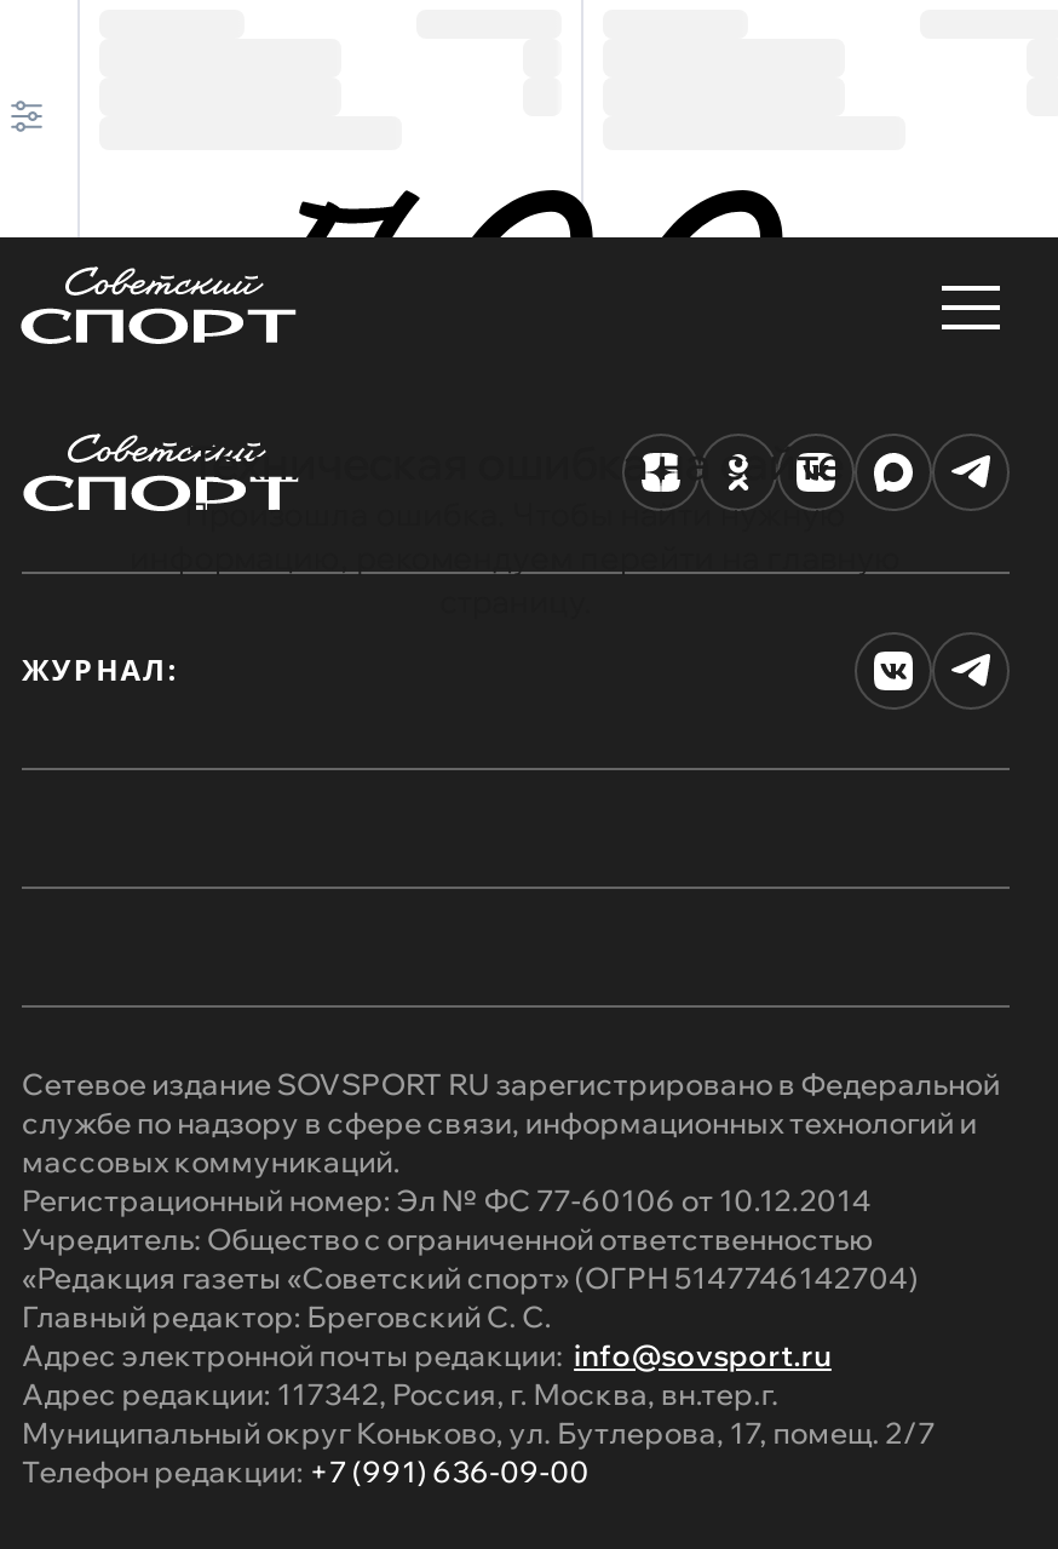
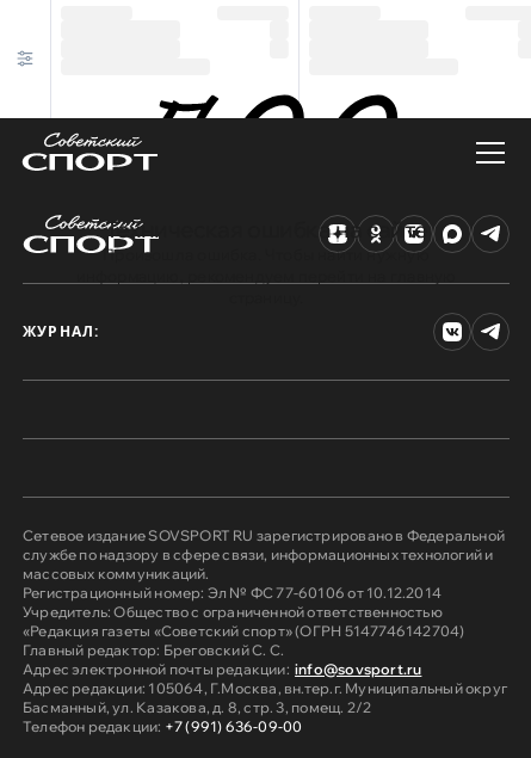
- Адрес редакции: 117342, Россия, г. Москва, вн.тер.г.
- Муниципальный округ Коньково, ул. Бутлерова, 17, помещ. 2/7
+ Адрес редакции: 105064, Г.Москва, вн.тер.г. Муниципальный округ
+ Басманный, ул. Казакова, д. 8, стр. 3, помещ. 2/2
